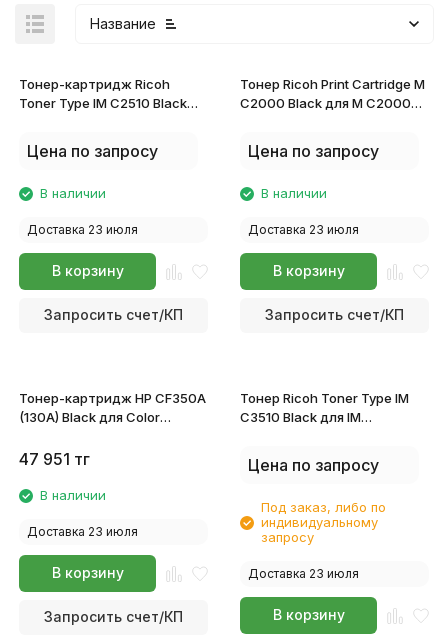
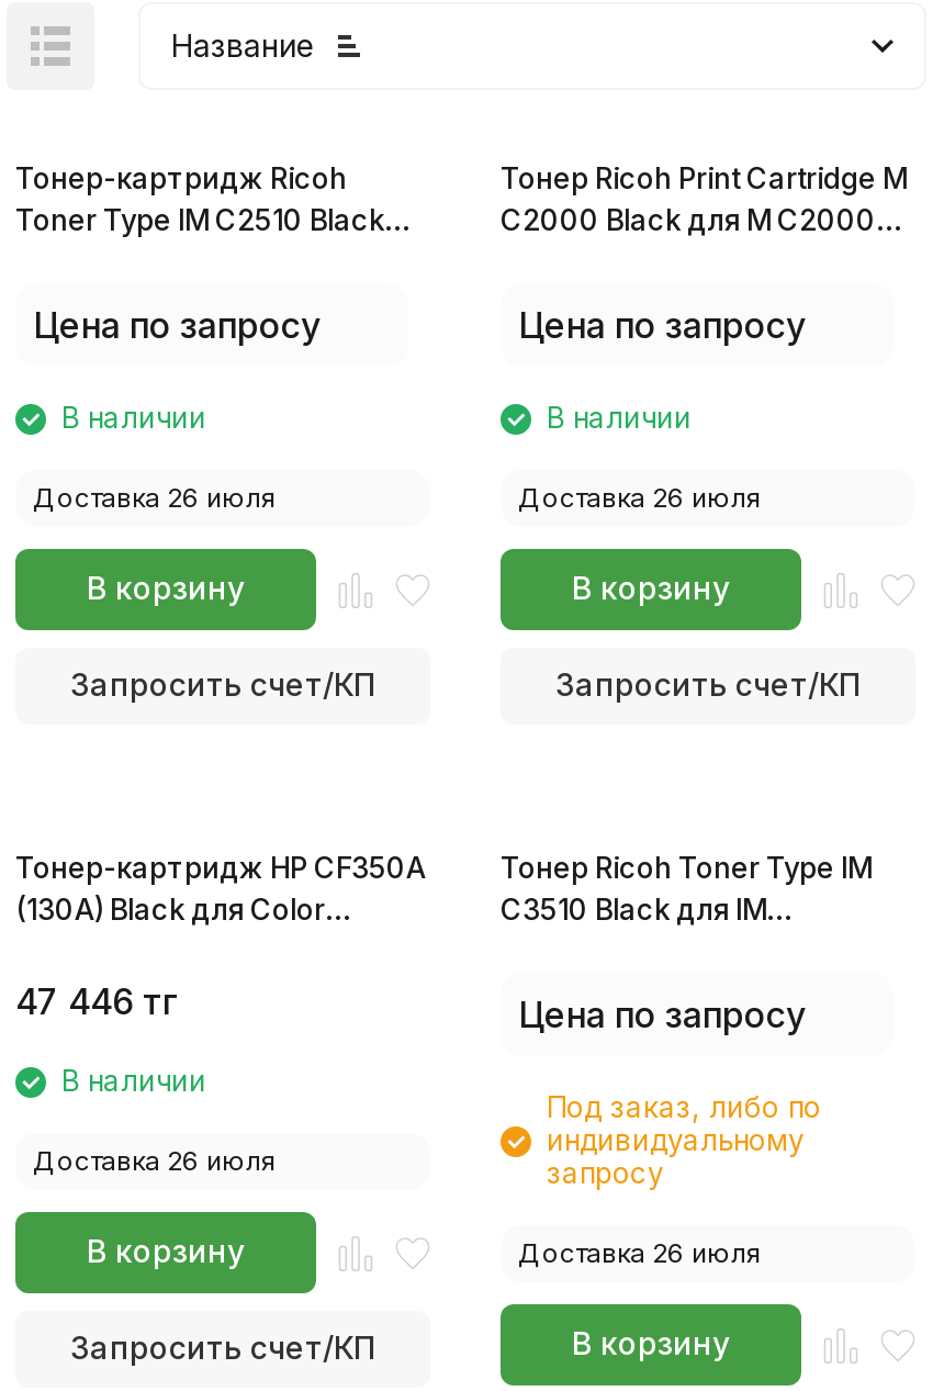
- Доставка 23 июля
+ Доставка 26 июля

- Доставка 23 июля
+ Доставка 26 июля

- 47 951 тг
+ 47 446 тг

- Доставка 23 июля
+ Доставка 26 июля

- Доставка 23 июля
+ Доставка 26 июля
